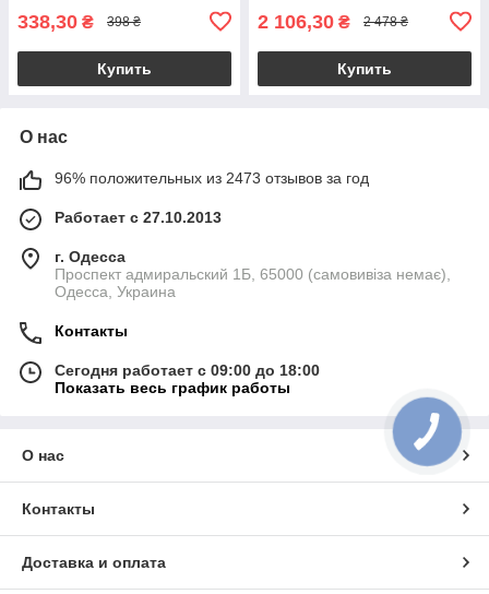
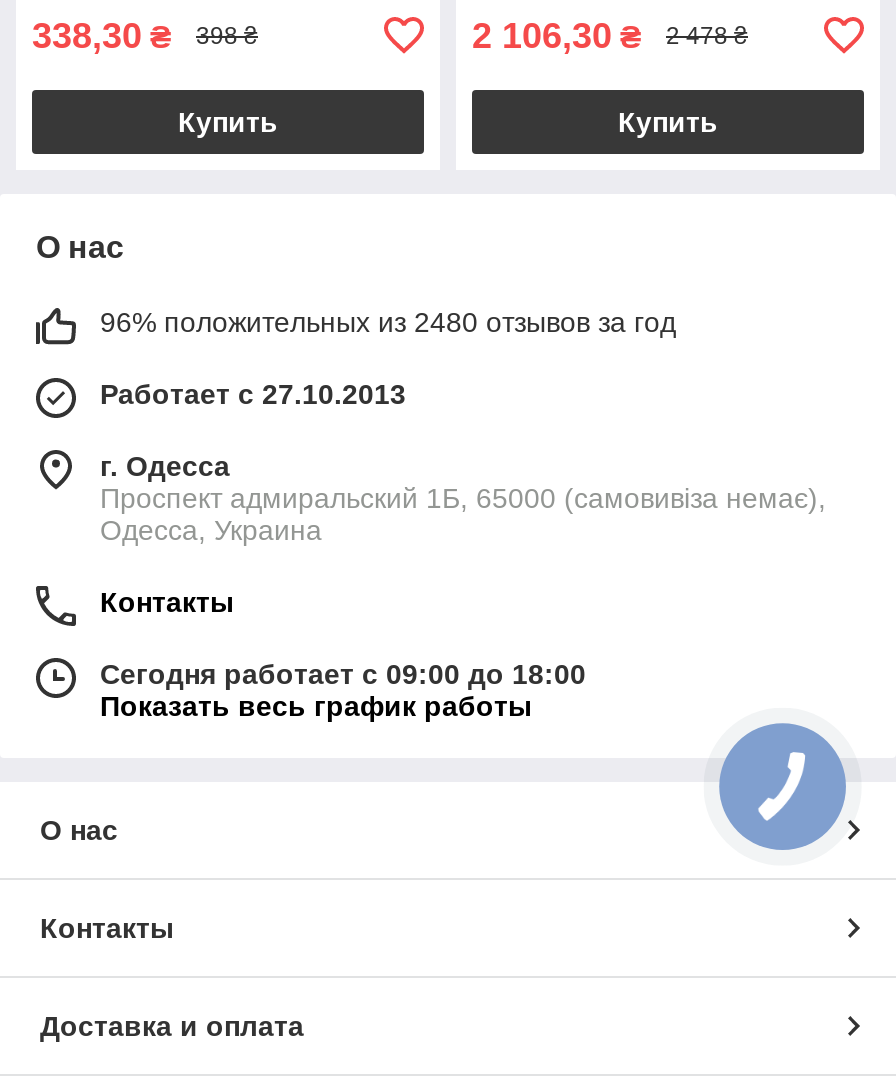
- 96% положительных из 2473 отзывов за год
+ 96% положительных из 2480 отзывов за год
